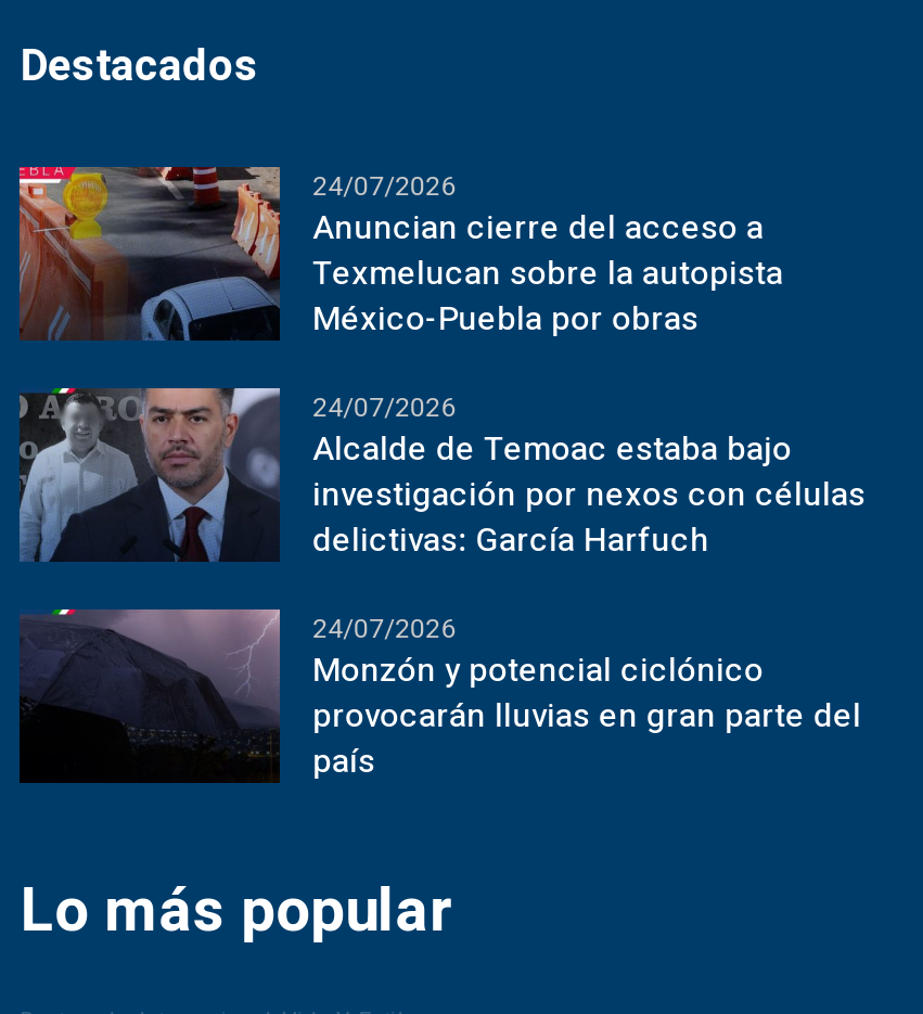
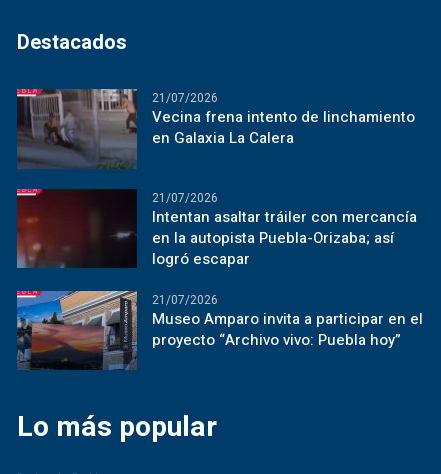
- [image]
- 24/07/2026
- Anuncian cierre del acceso a
- Texmelucan sobre la autopista
- México-Puebla por obras
+ [image]
+ 21/07/2026
+ Vecina frena intento de linchamiento
+ en Galaxia La Calera

- [image]
- 24/07/2026
- Alcalde de Temoac estaba bajo
- investigación por nexos con células
- delictivas: García Harfuch
+ [image]
+ 21/07/2026
+ Intentan asaltar tráiler con mercancía
+ en la autopista Puebla-Orizaba; así
+ logró escapar

- [image]
- 24/07/2026
- Monzón y potencial ciclónico
- provocarán lluvias en gran parte del
- país
+ [image]
+ 21/07/2026
+ Museo Amparo invita a participar en el
+ proyecto “Archivo vivo: Puebla hoy”
